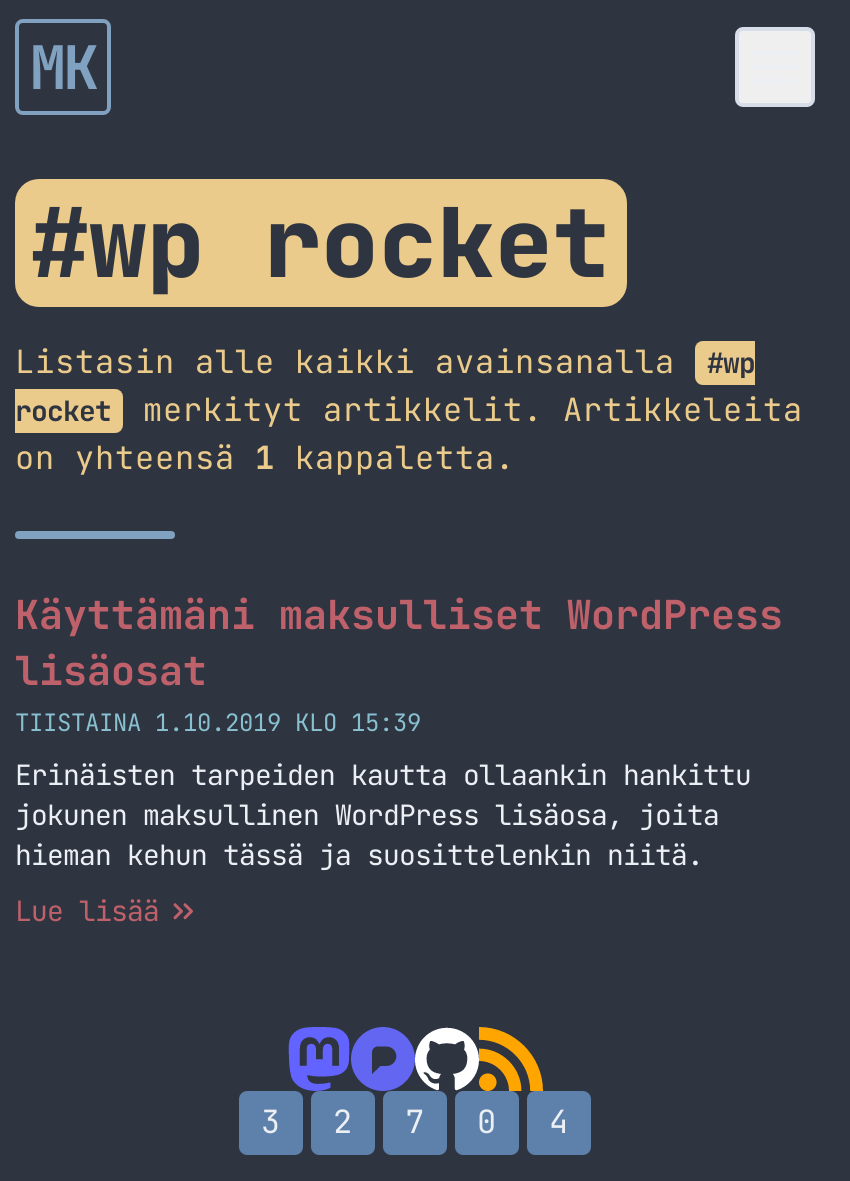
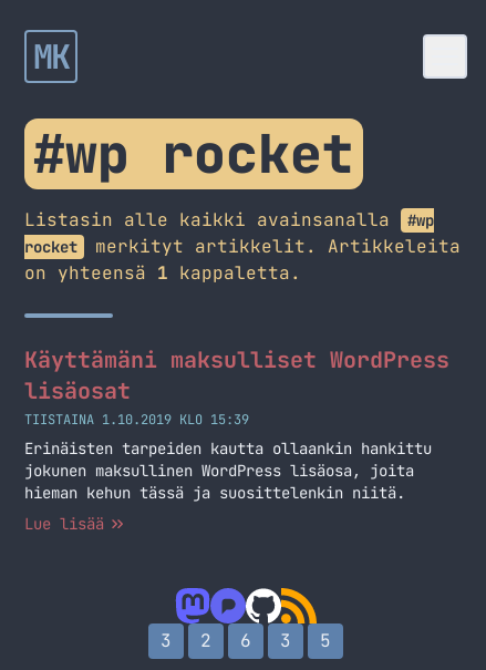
- 7
+ 6

- 0
+ 3

- 4
+ 5
